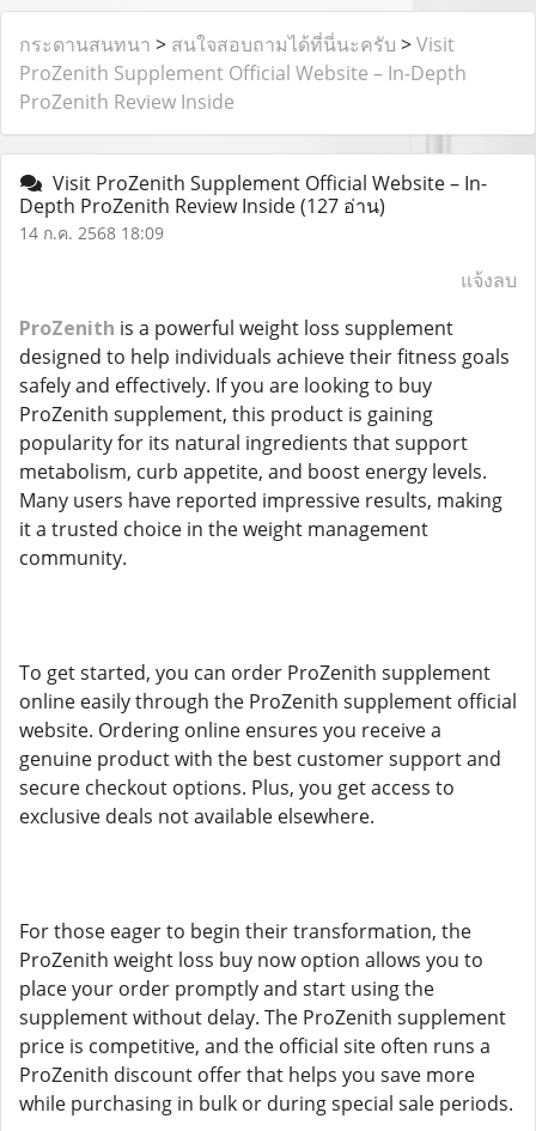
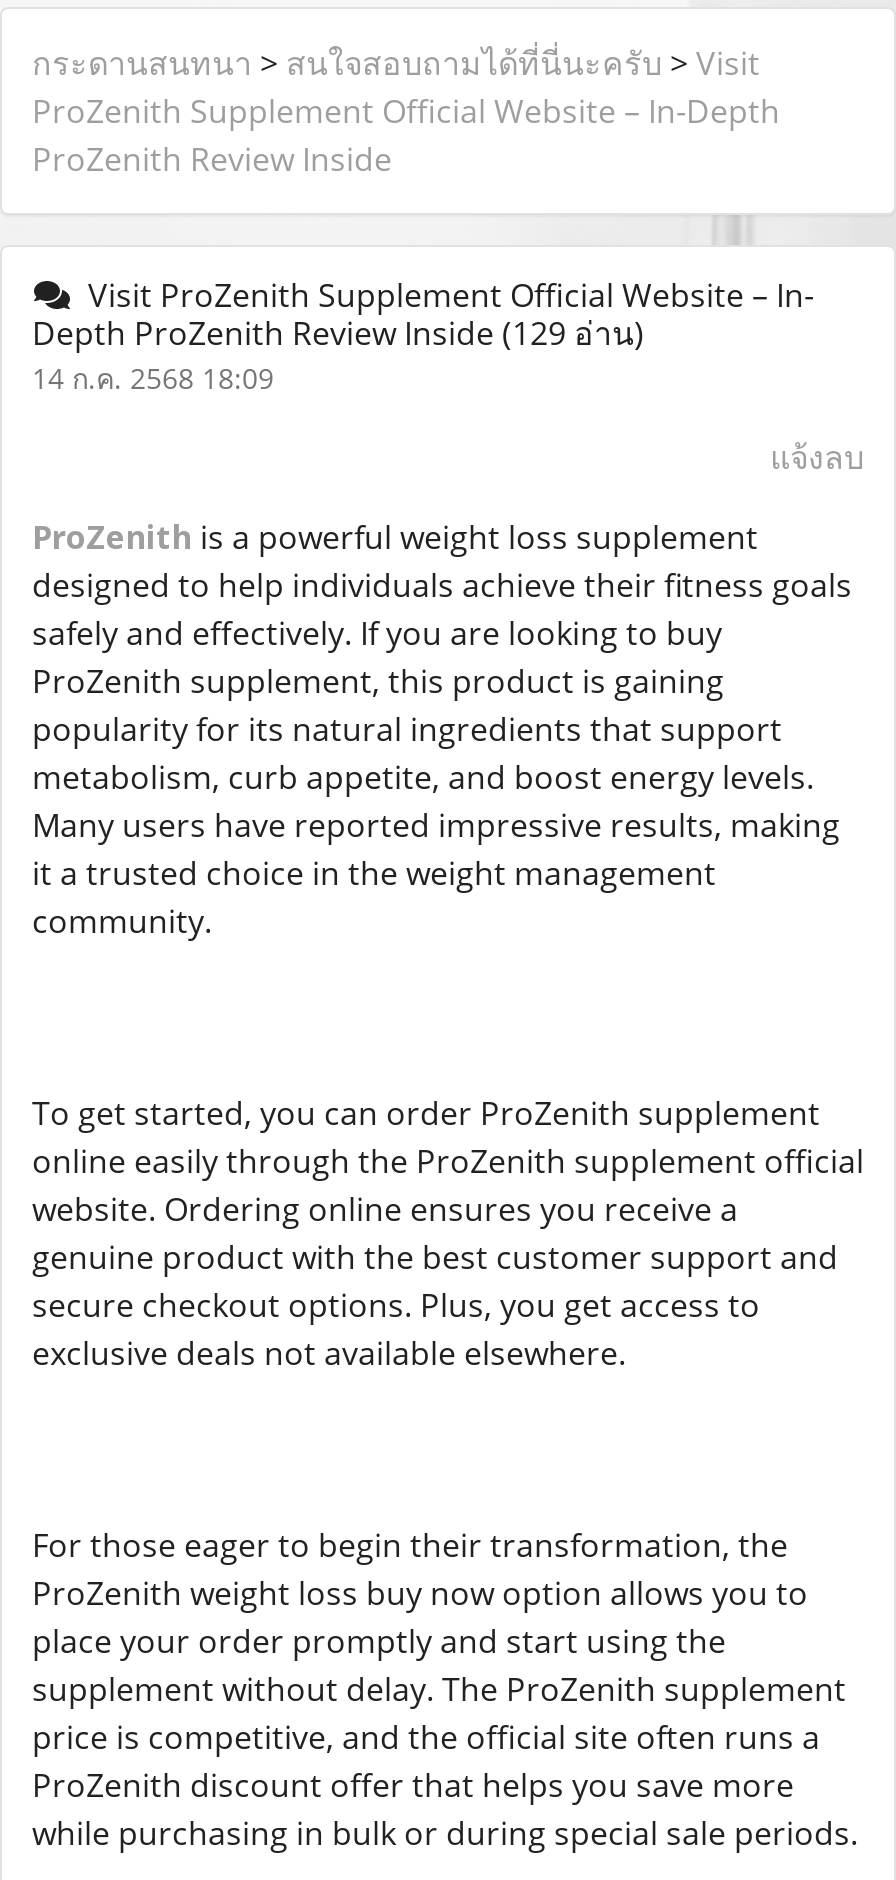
- Depth ProZenith Review Inside (127 อ่าน)
+ Depth ProZenith Review Inside (129 อ่าน)
